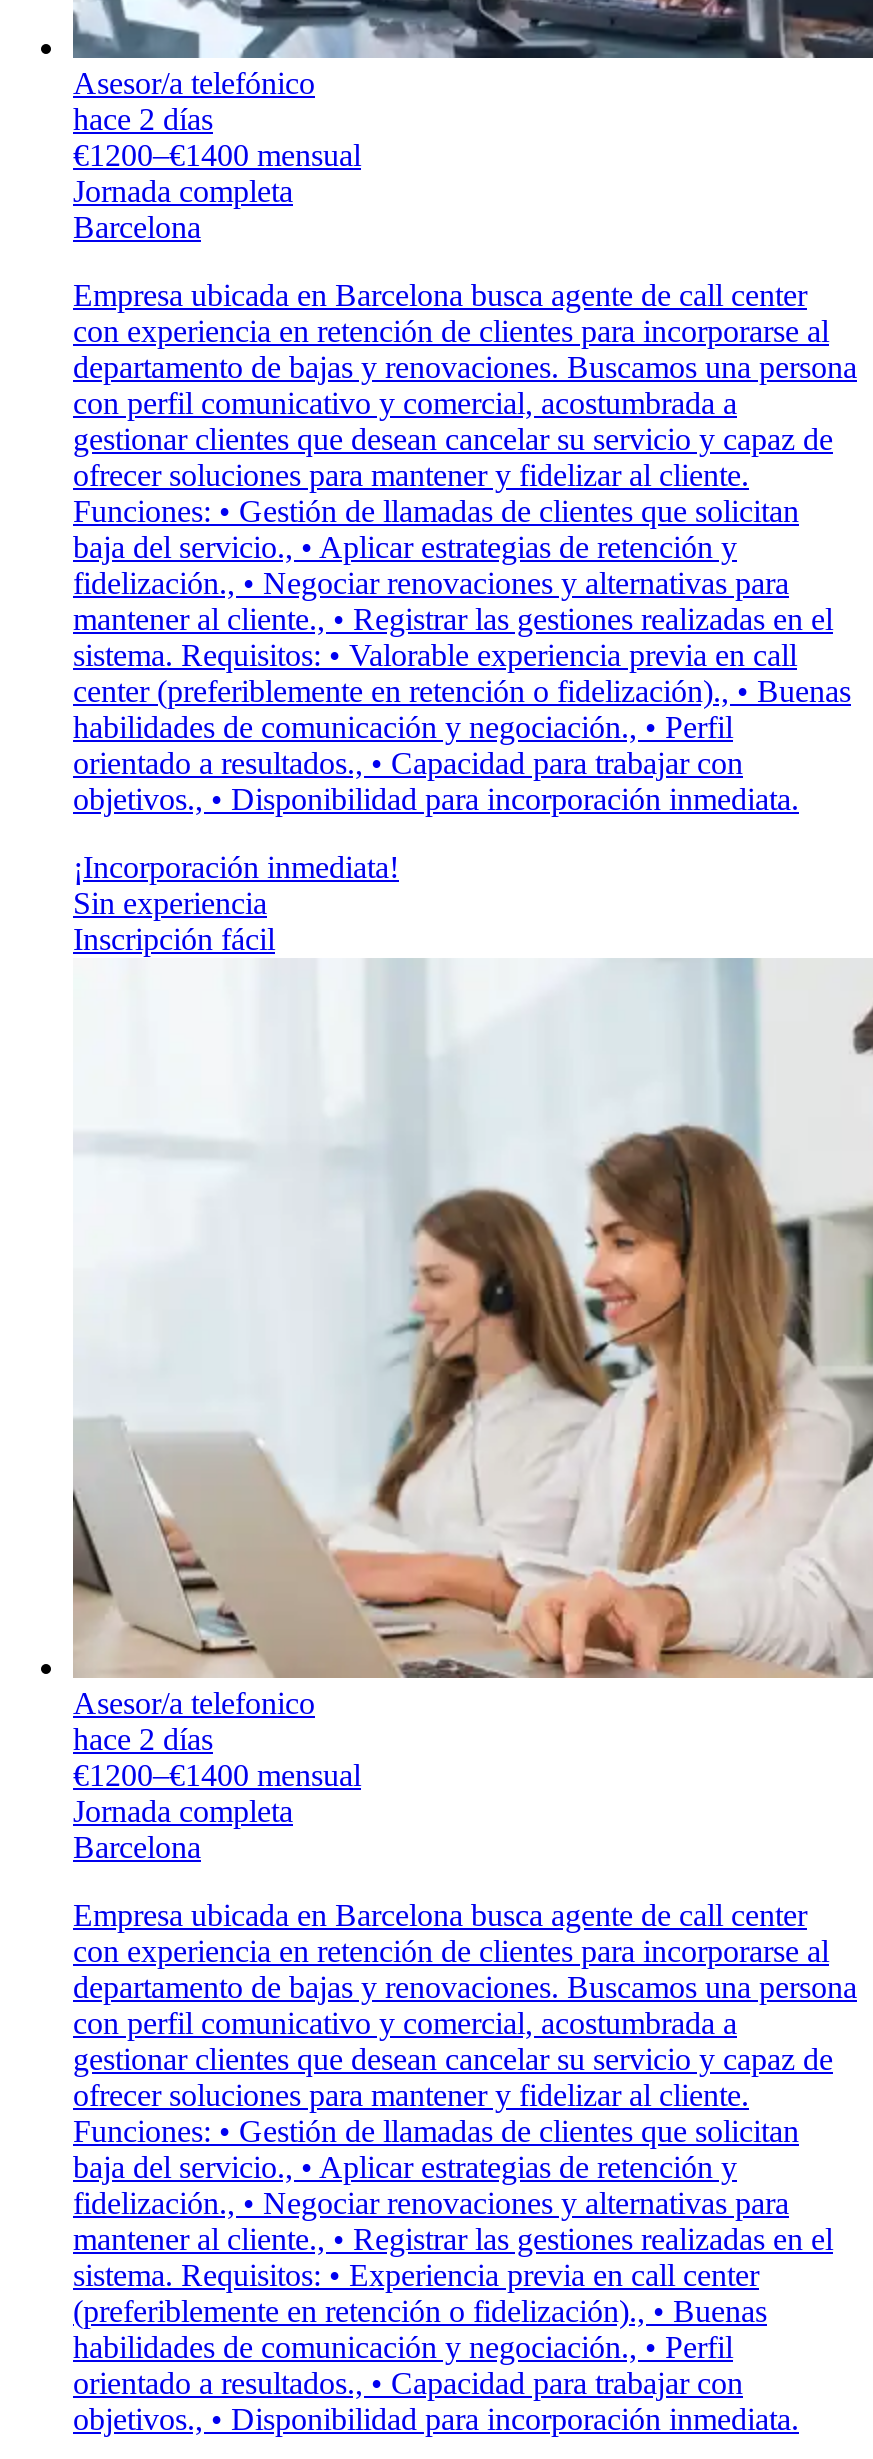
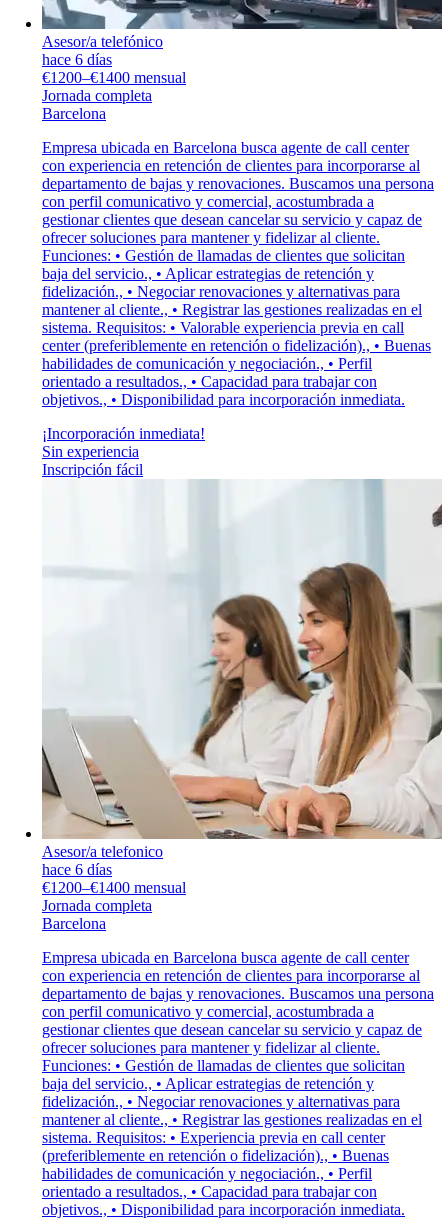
- hace 2 días
+ hace 6 días

- hace 2 días
+ hace 6 días
